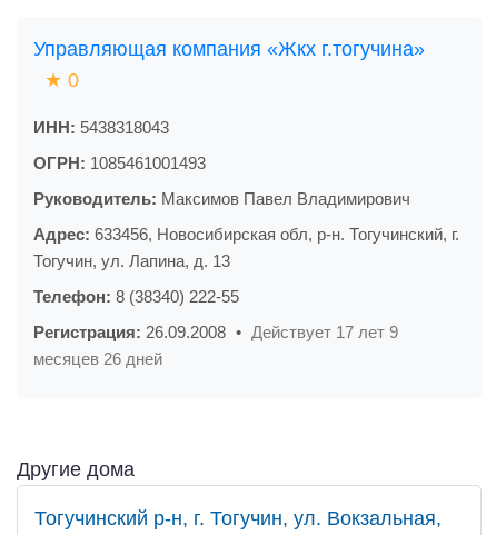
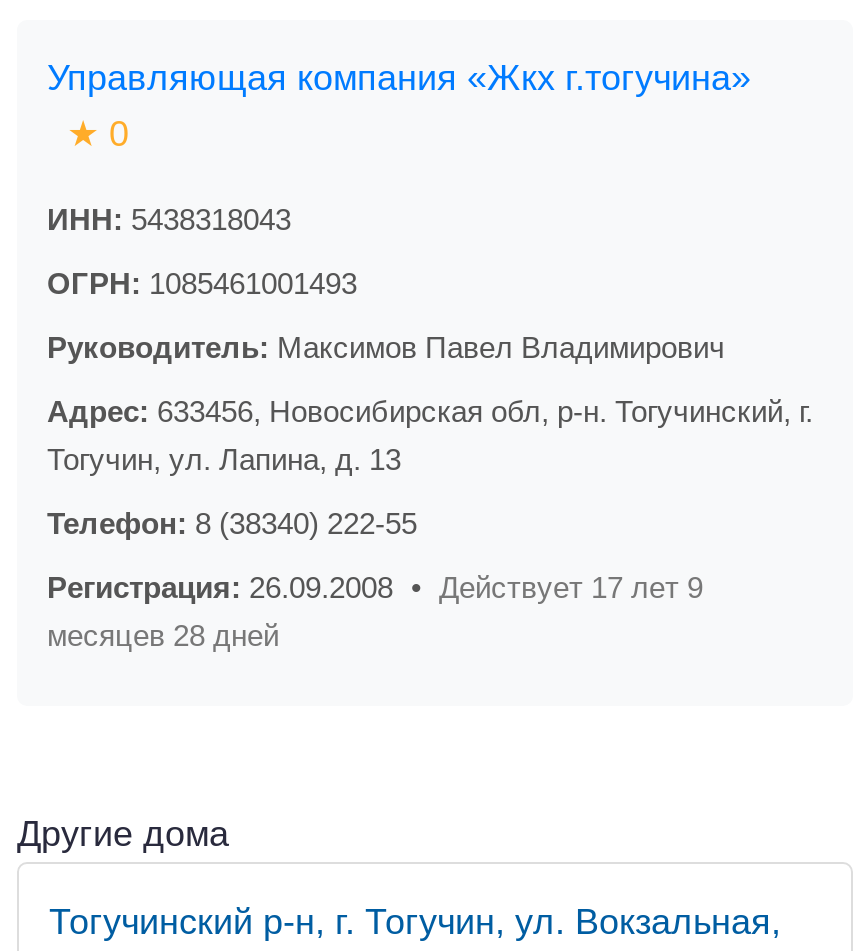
- месяцев 26 дней
+ месяцев 28 дней
